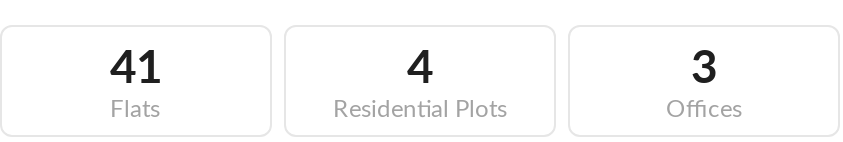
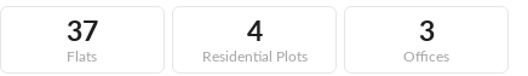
- 41
+ 37
